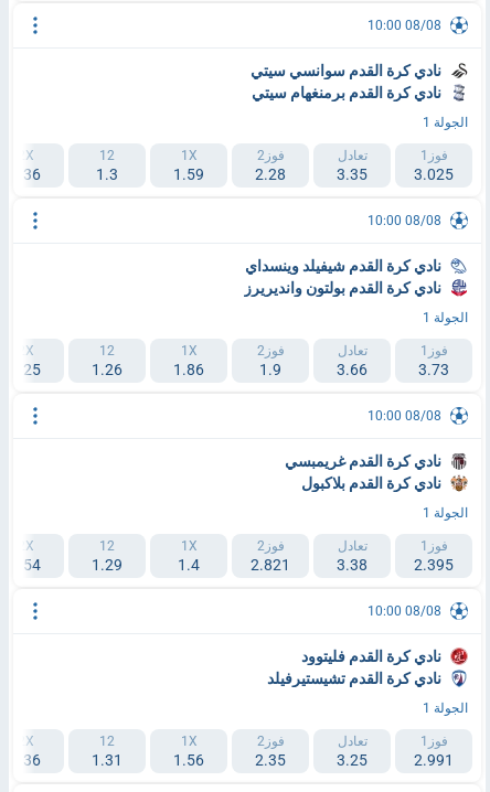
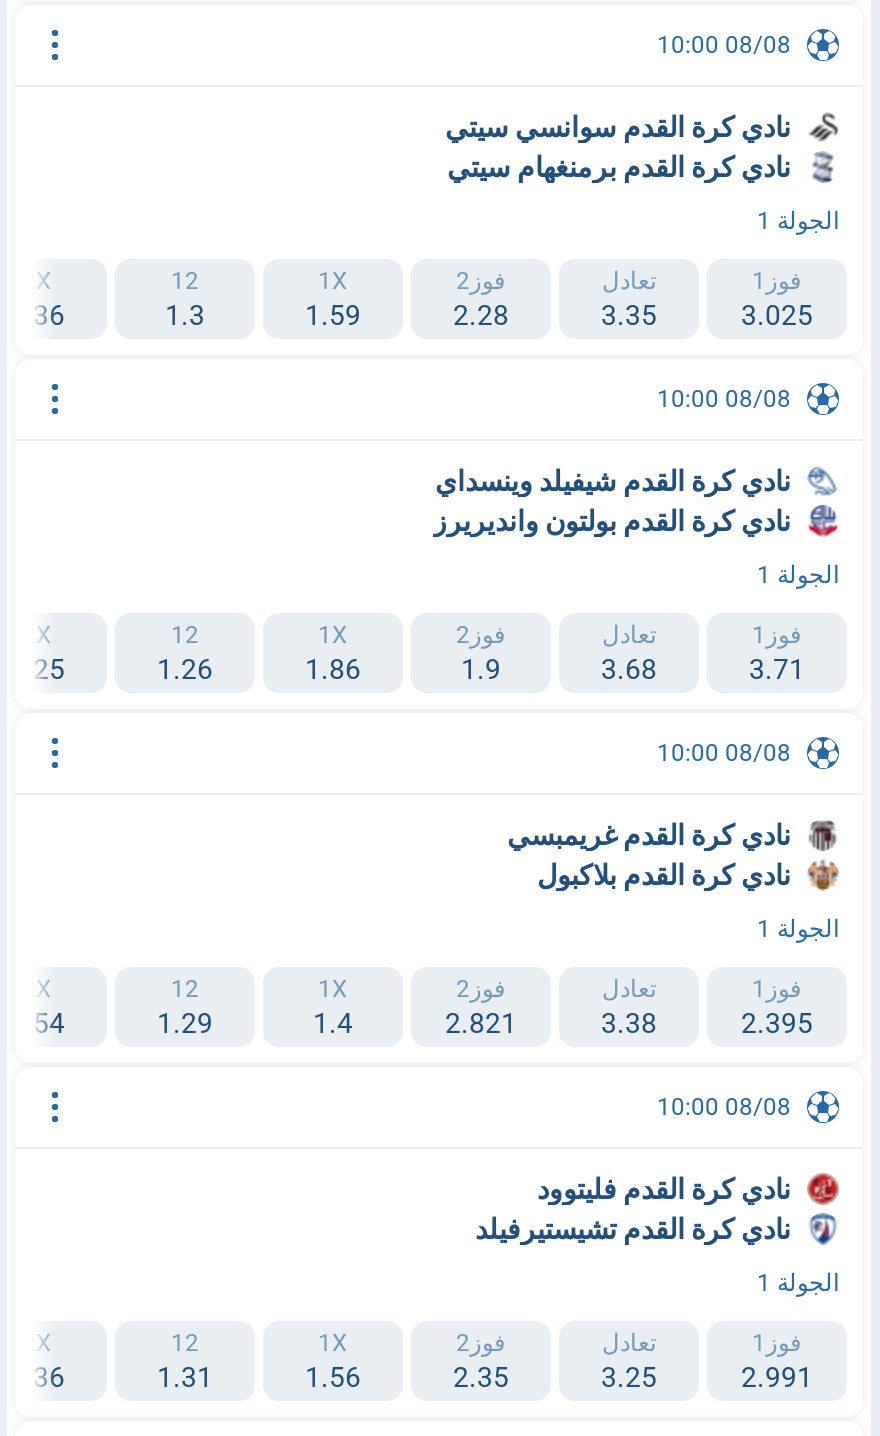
- 3.66
+ 3.68

- 3.73
+ 3.71
